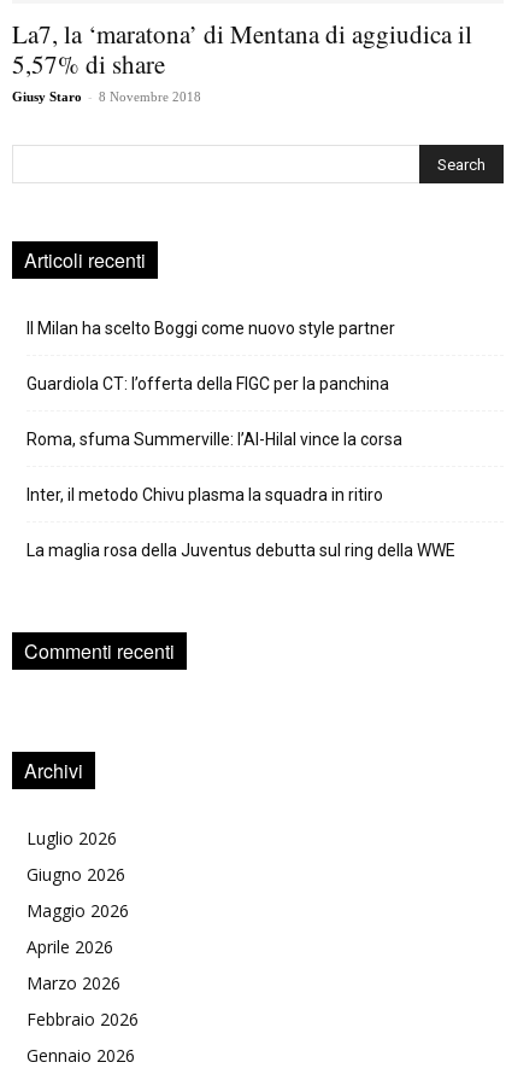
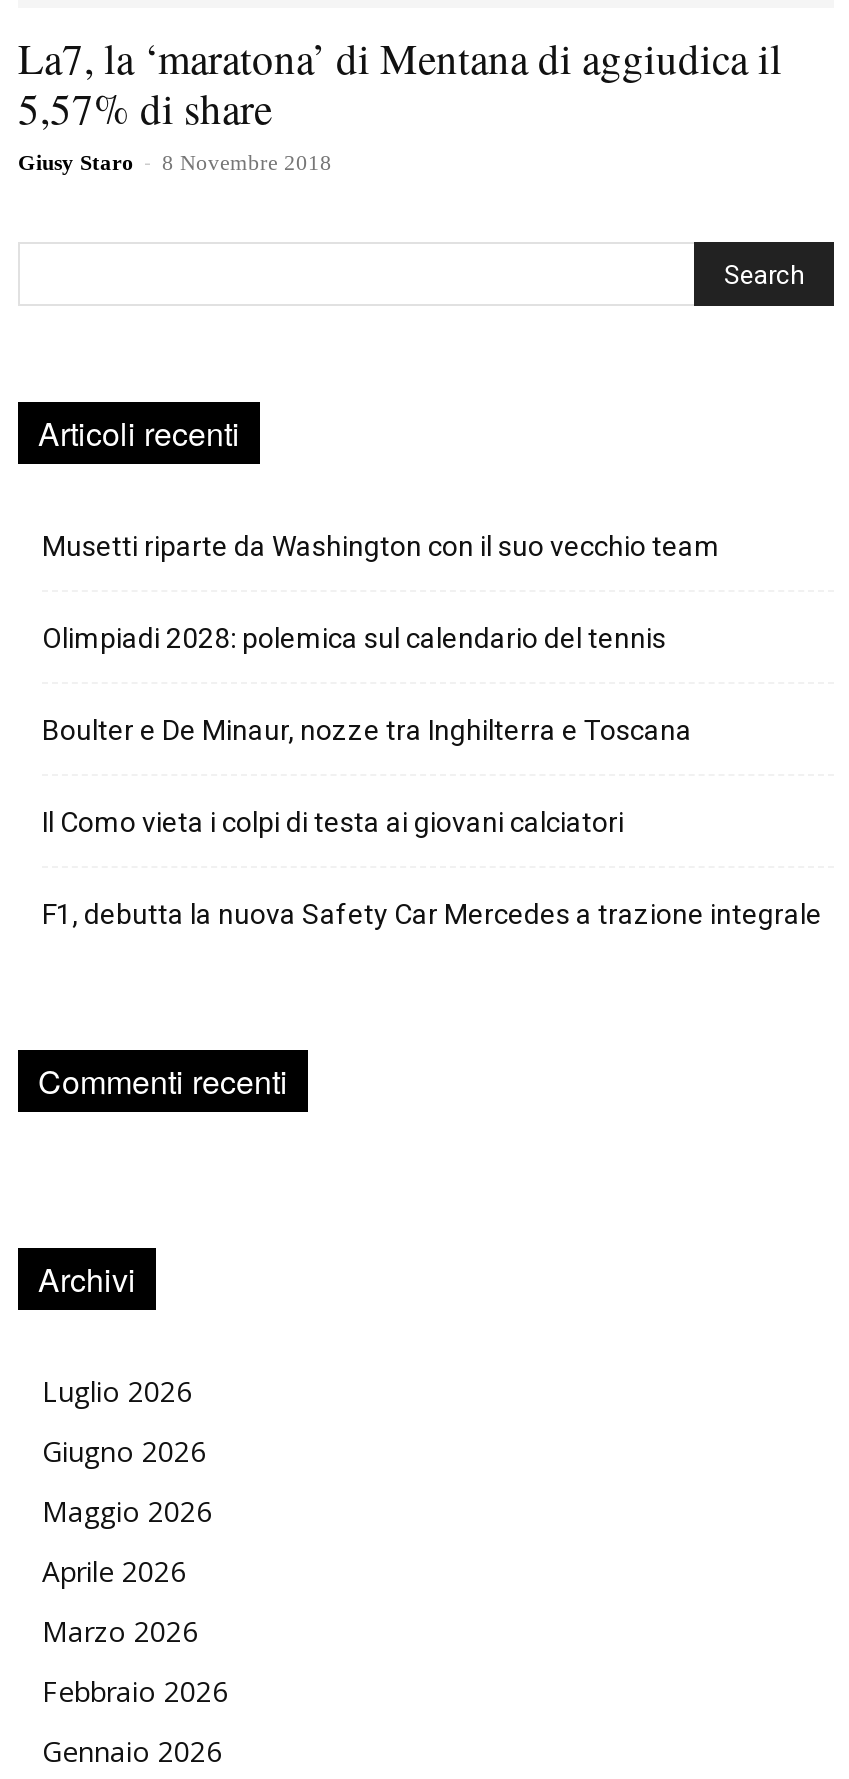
- Il Milan ha scelto Boggi come nuovo style partner
+ Musetti riparte da Washington con il suo vecchio team

- Guardiola CT: l’offerta della FIGC per la panchina
+ Olimpiadi 2028: polemica sul calendario del tennis

- Roma, sfuma Summerville: l’Al-Hilal vince la corsa
+ Boulter e De Minaur, nozze tra Inghilterra e Toscana

- Inter, il metodo Chivu plasma la squadra in ritiro
+ Il Como vieta i colpi di testa ai giovani calciatori

- La maglia rosa della Juventus debutta sul ring della WWE
+ F1, debutta la nuova Safety Car Mercedes a trazione integrale
